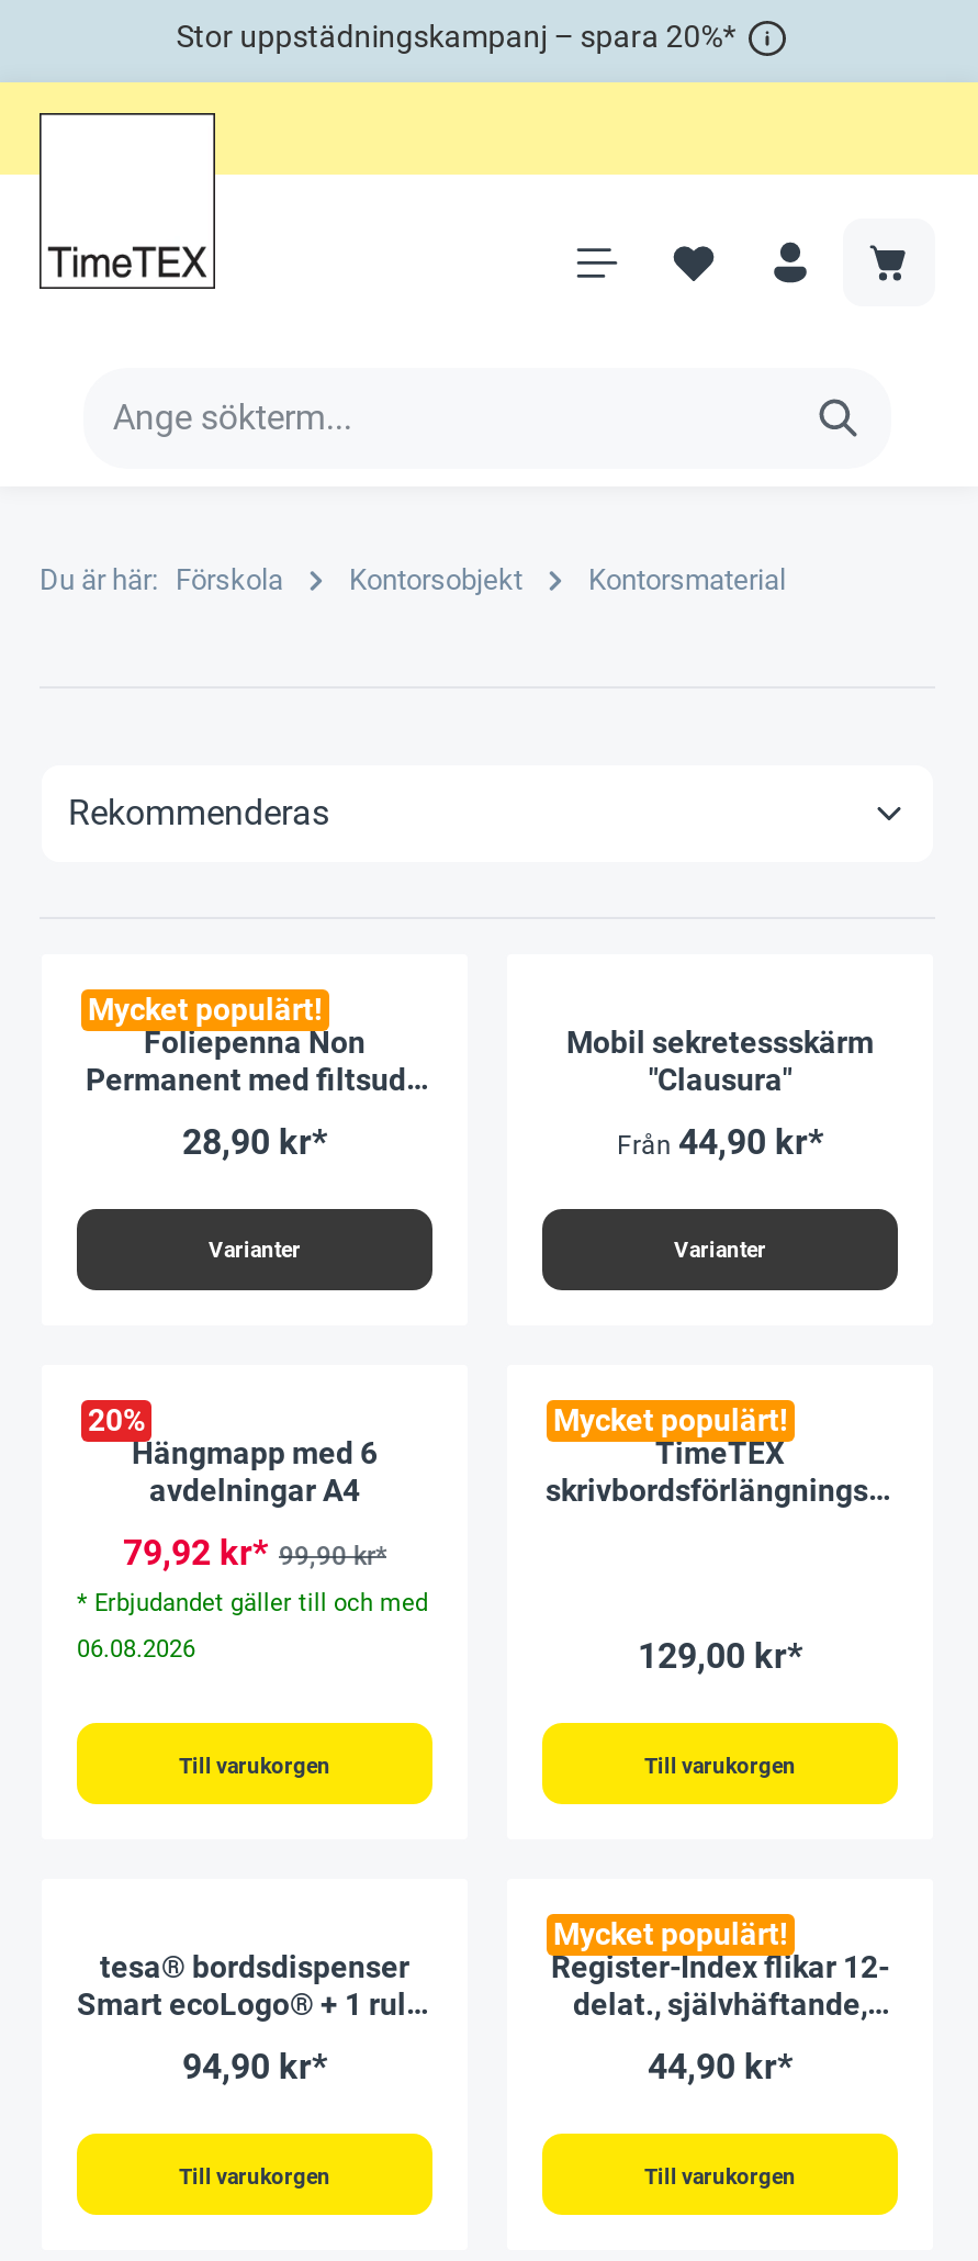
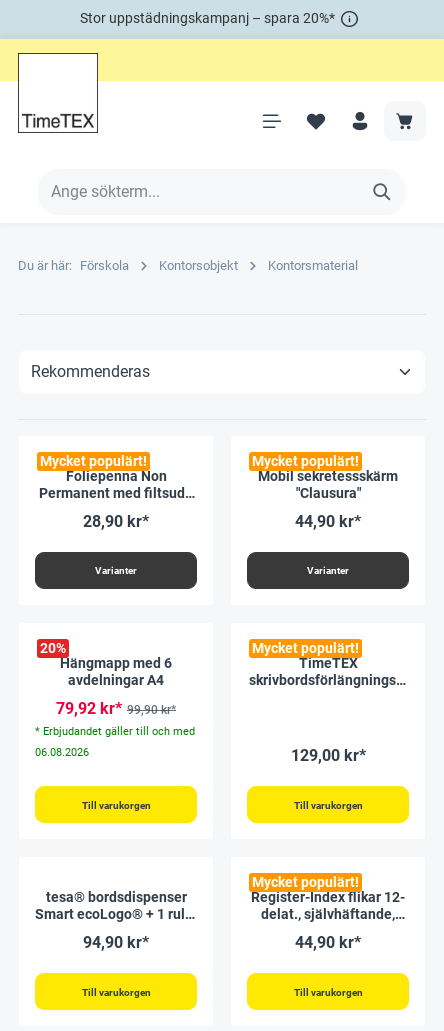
+ Mycket populärt!

- Från 44,90 kr*
+ 44,90 kr*
